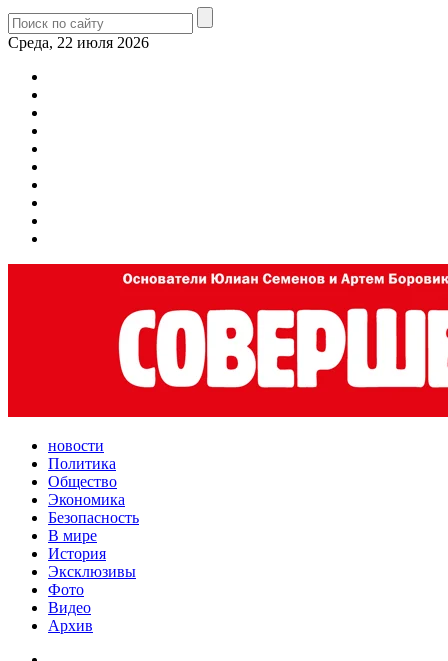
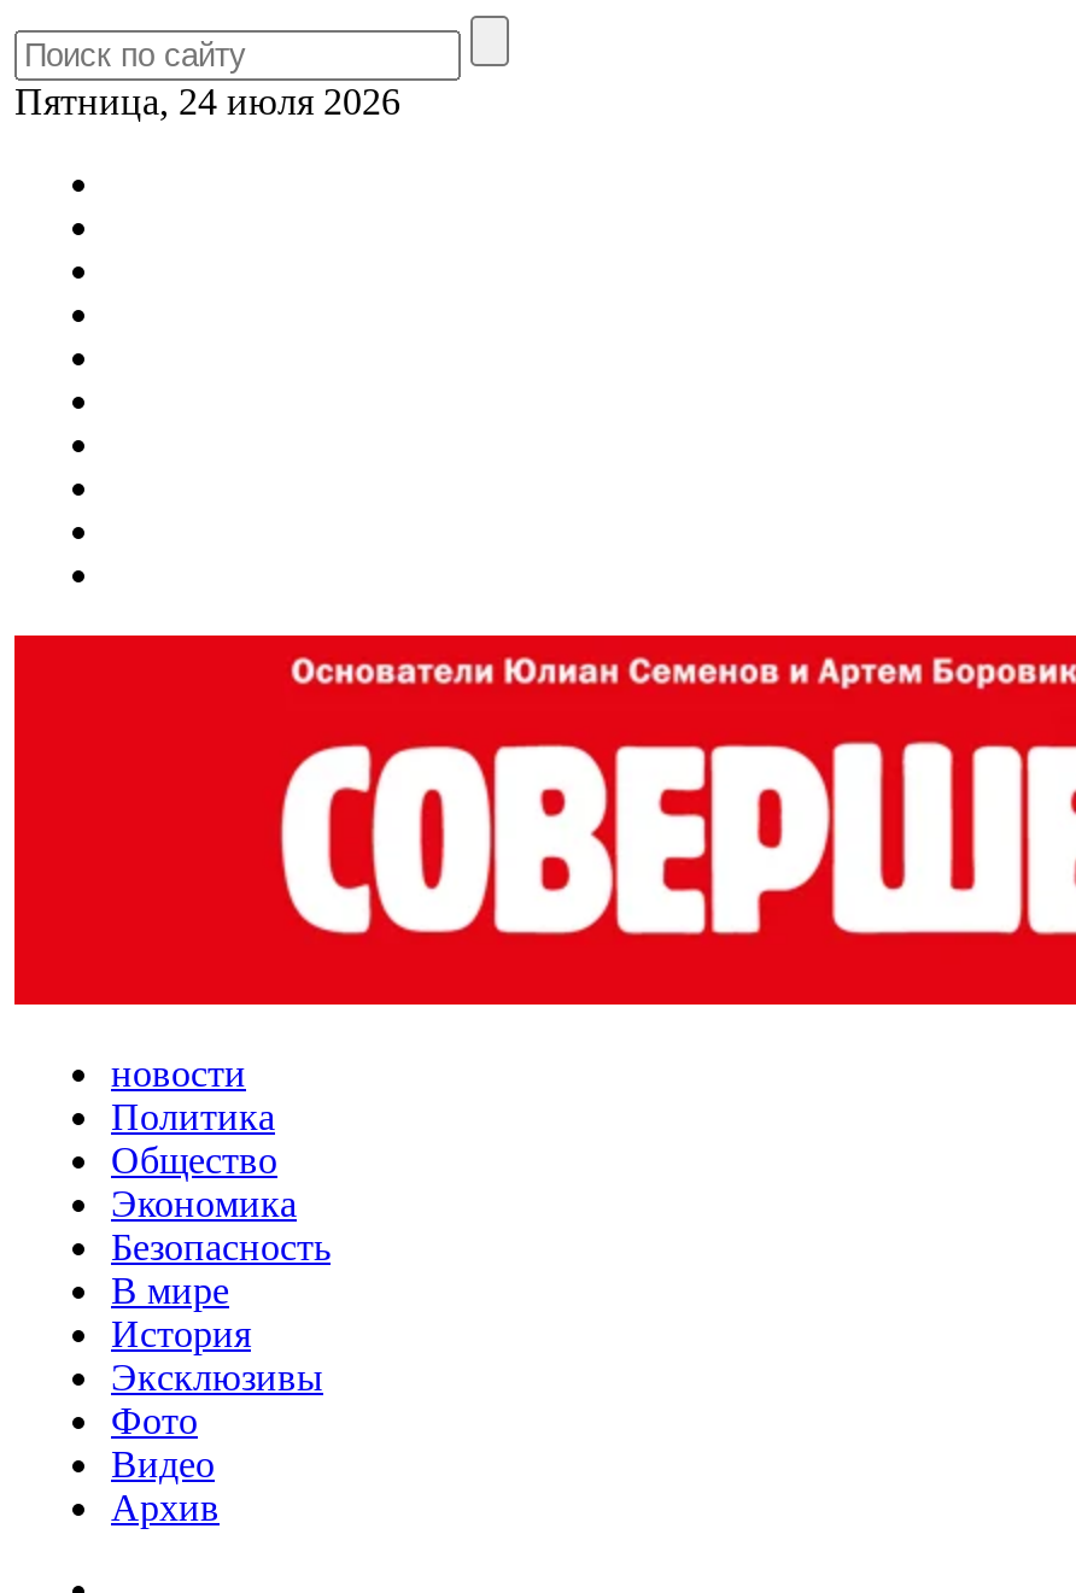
- Среда, 22 июля 2026
+ Пятница, 24 июля 2026
